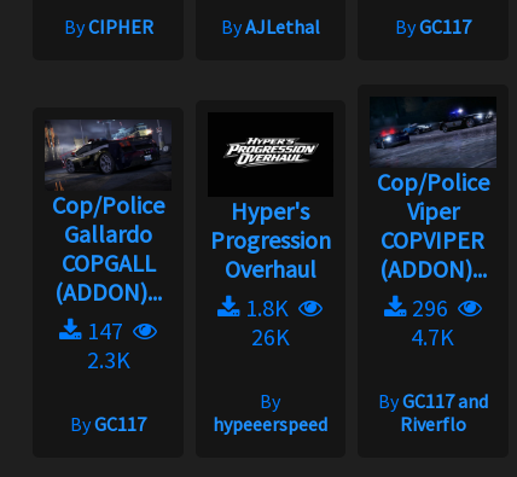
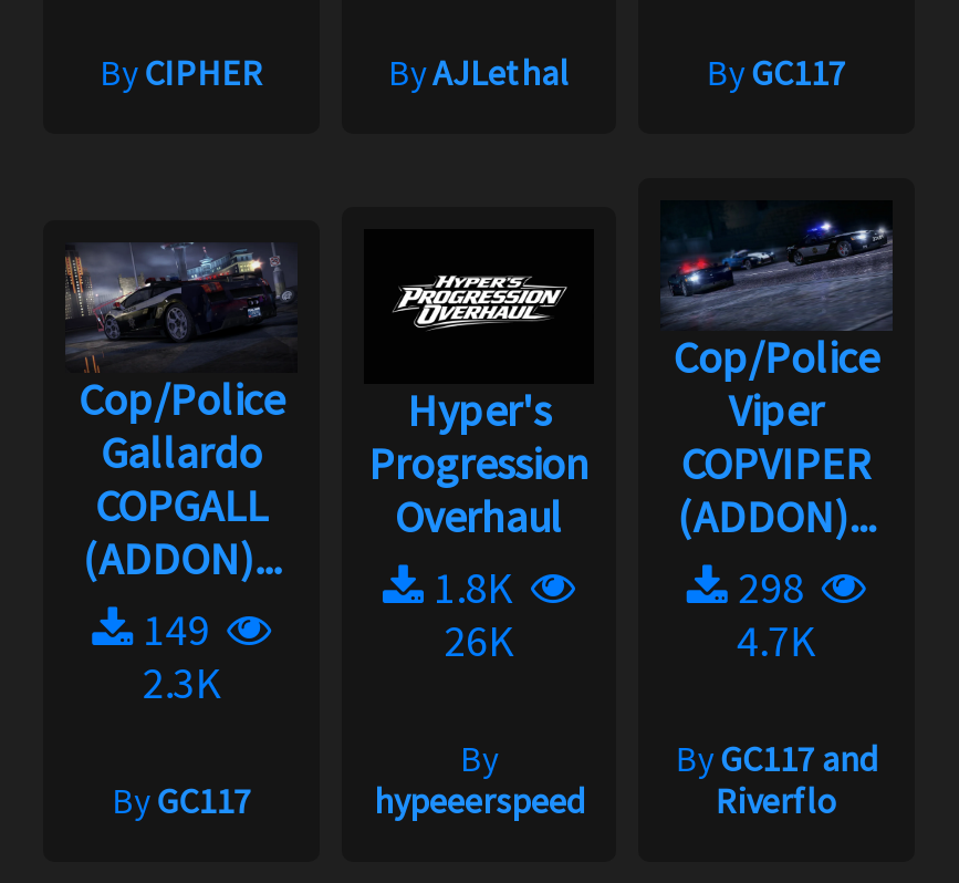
- 296
+ 298

- 147
+ 149
